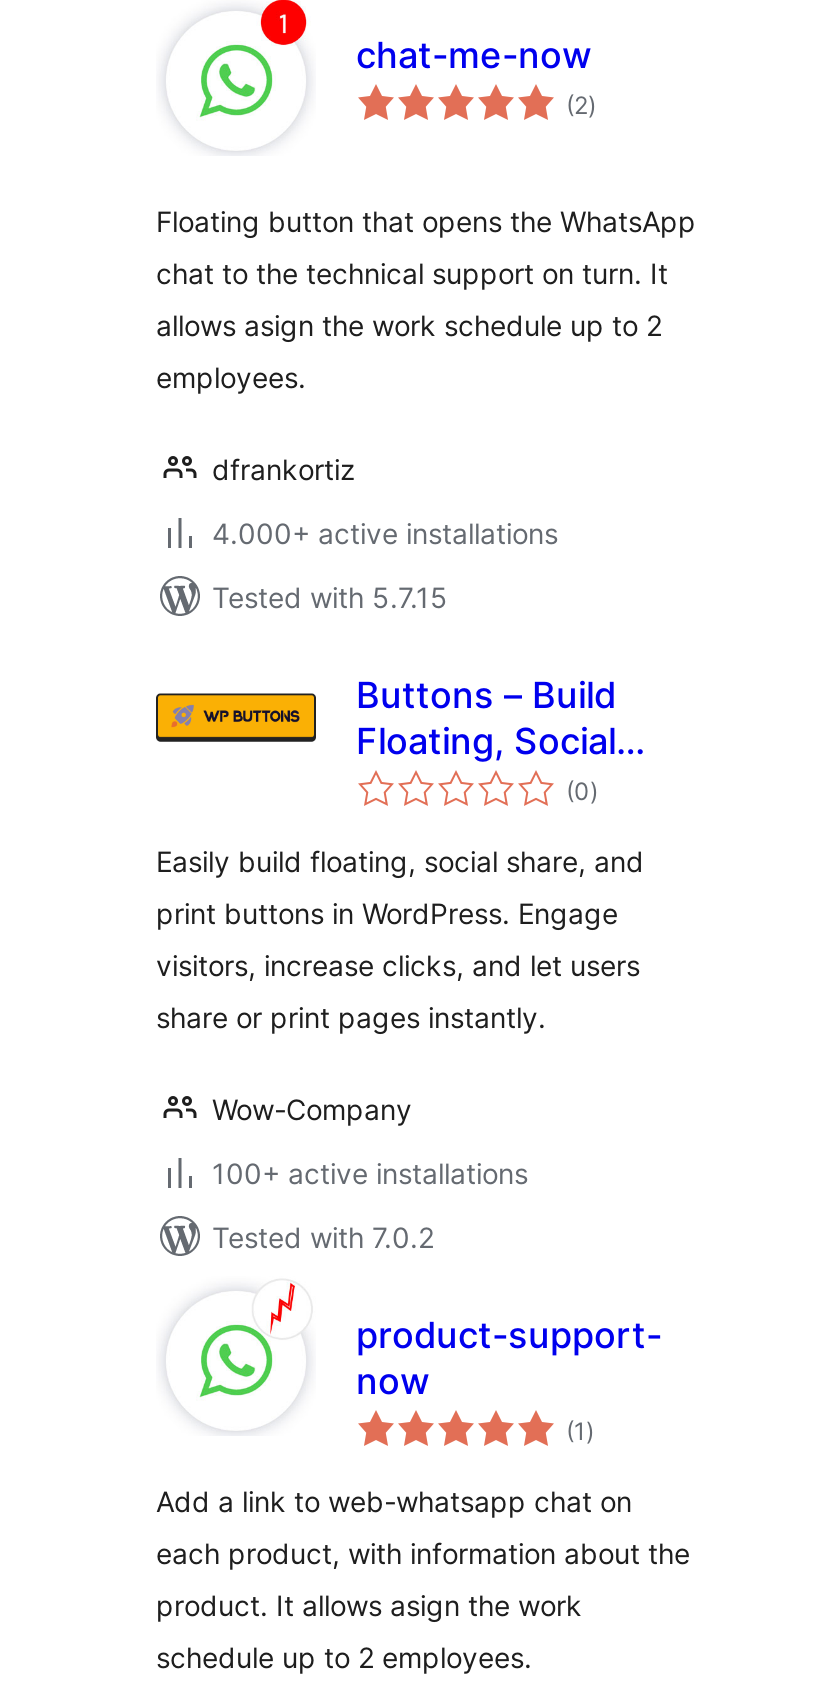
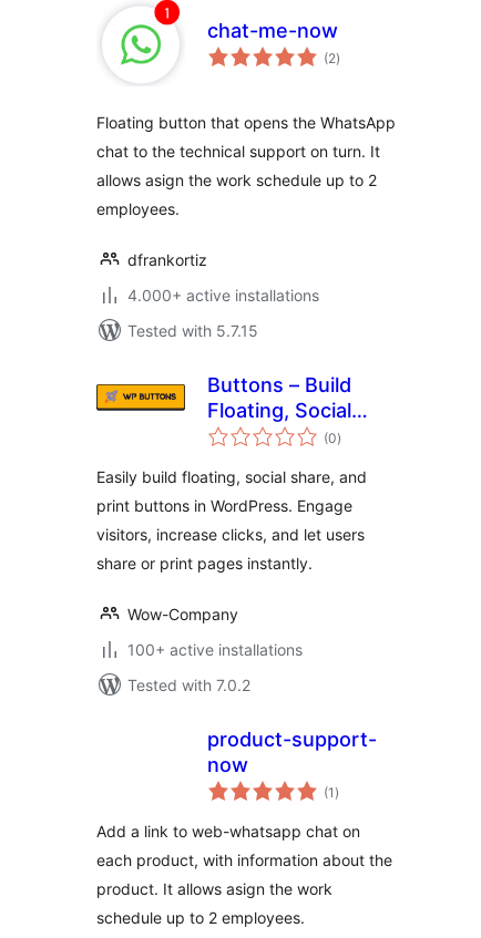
- [image]
